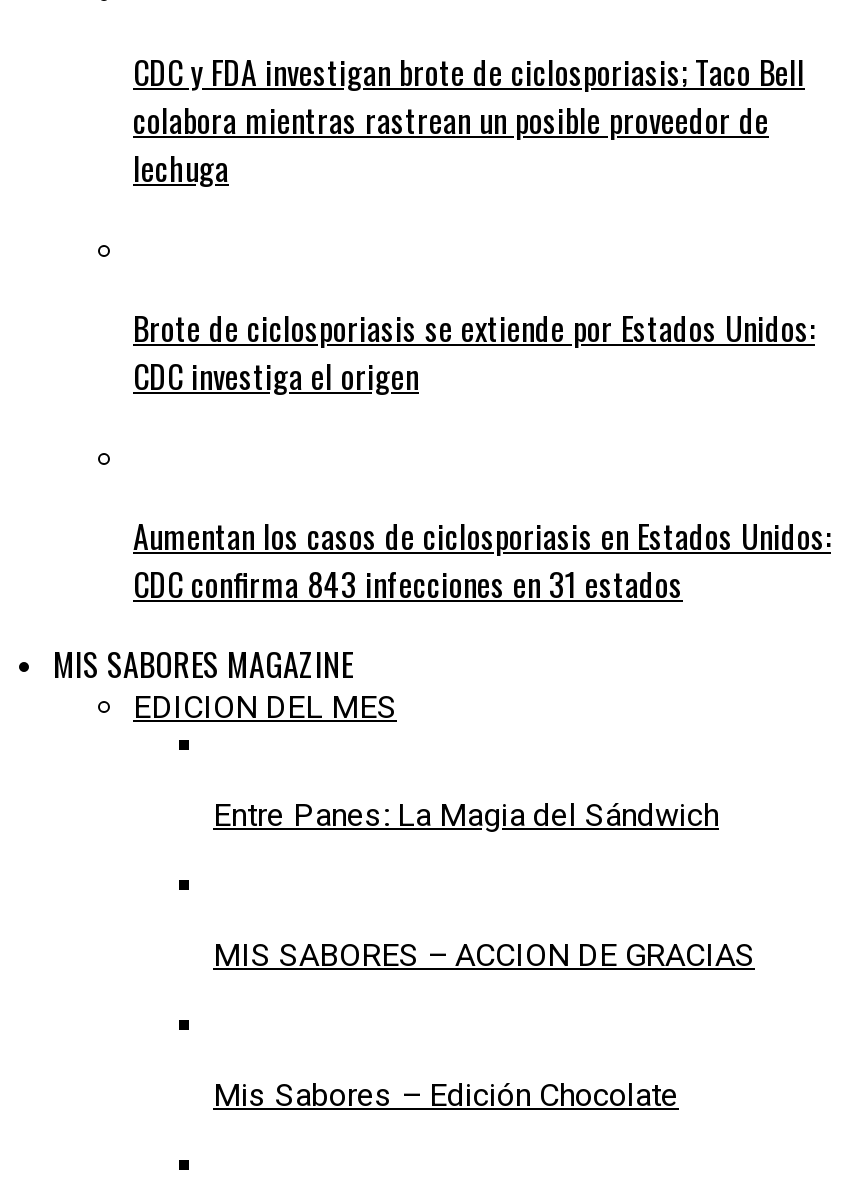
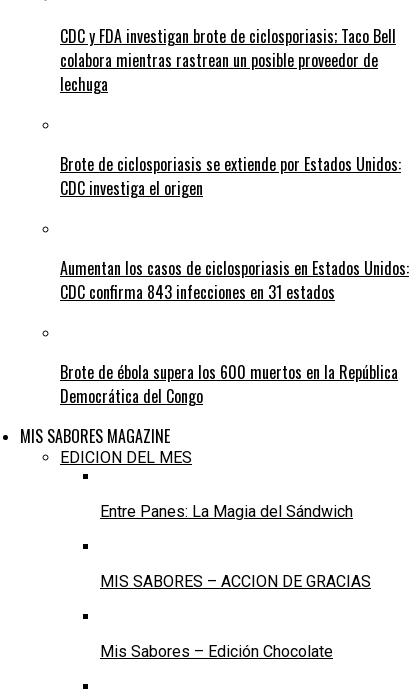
+ Brote de ébola supera los 600 muertos en la República
+ Democrática del Congo
